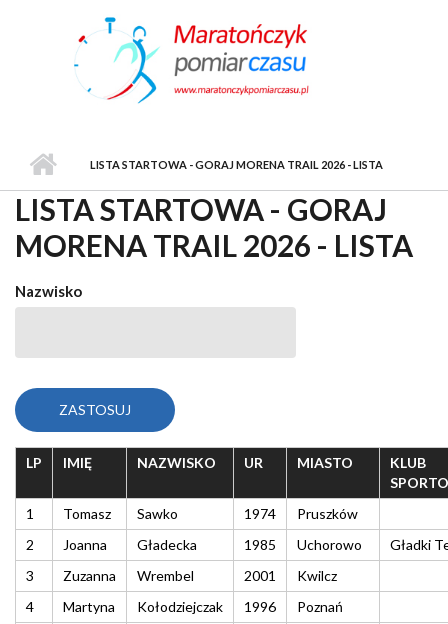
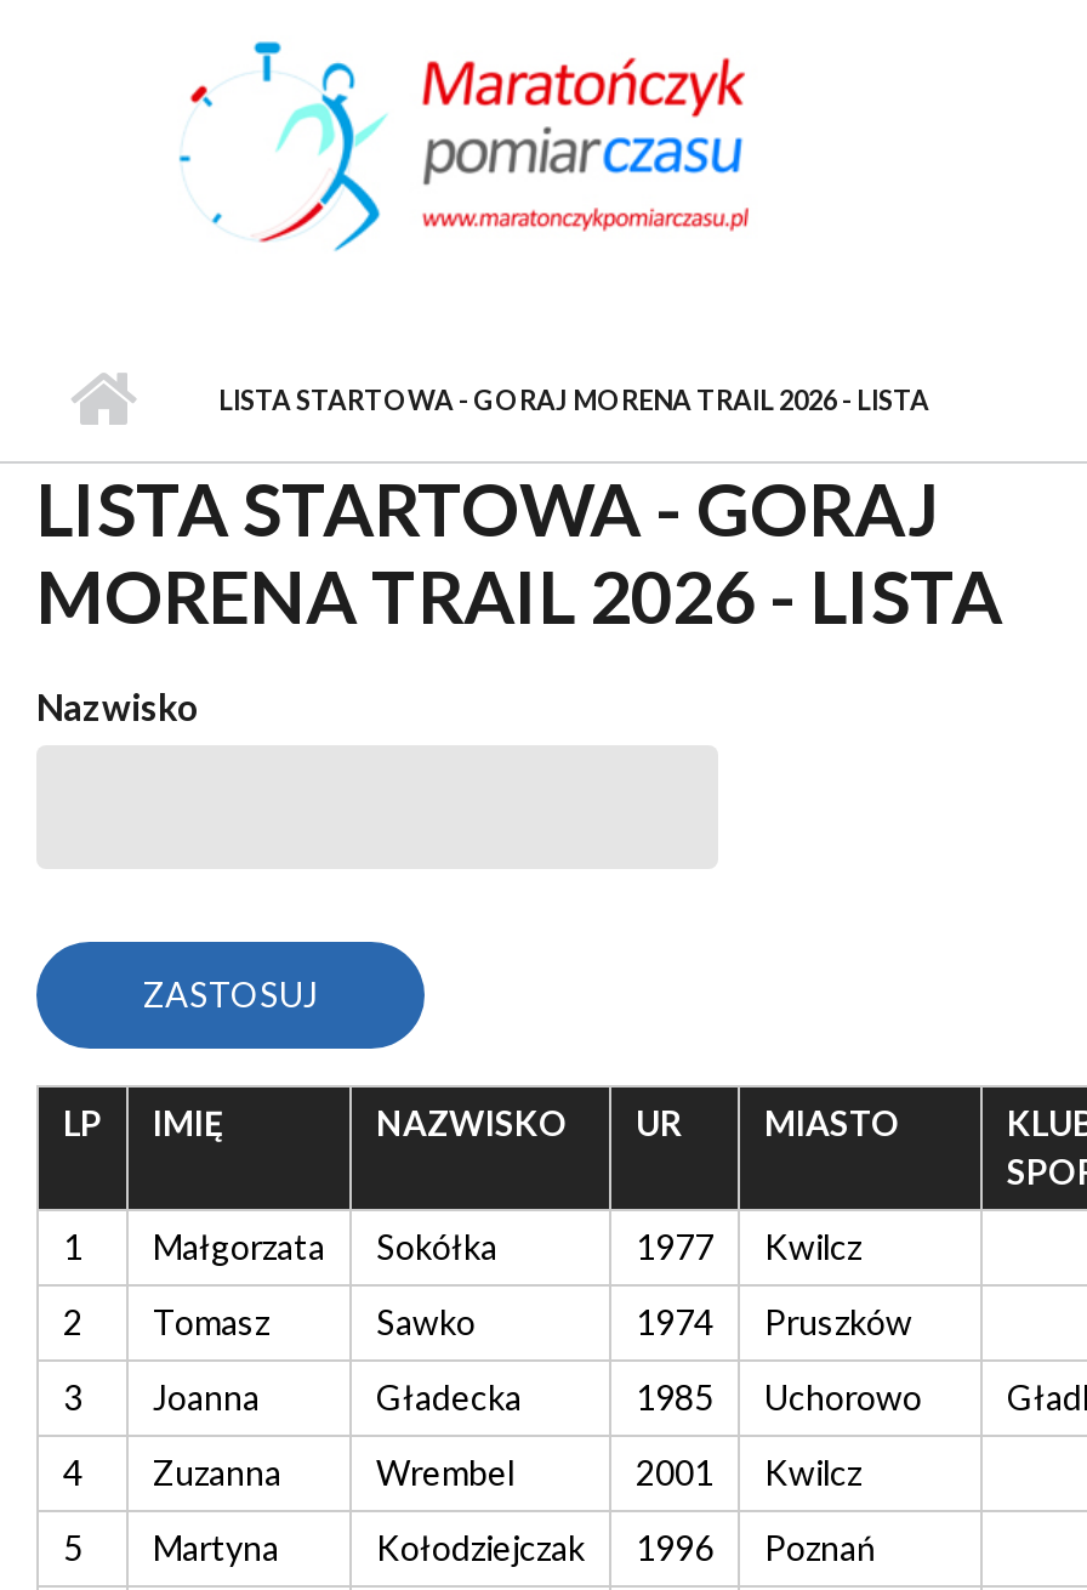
+ Małgorzata
+ Sokółka
+ 1977
+ Kwilcz
+ 2

- 2
+ 3

- 3
+ 4

- 4
+ 5
